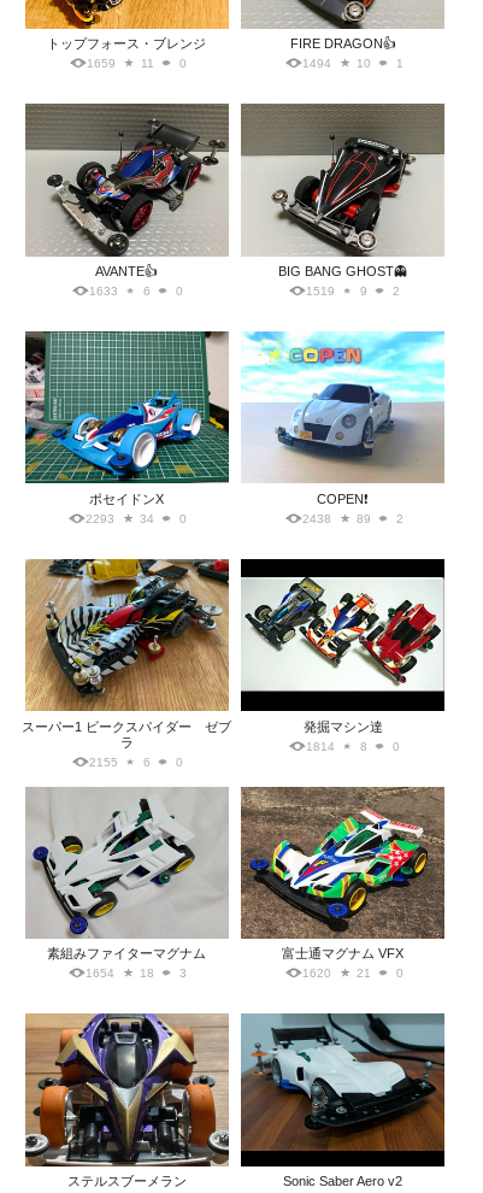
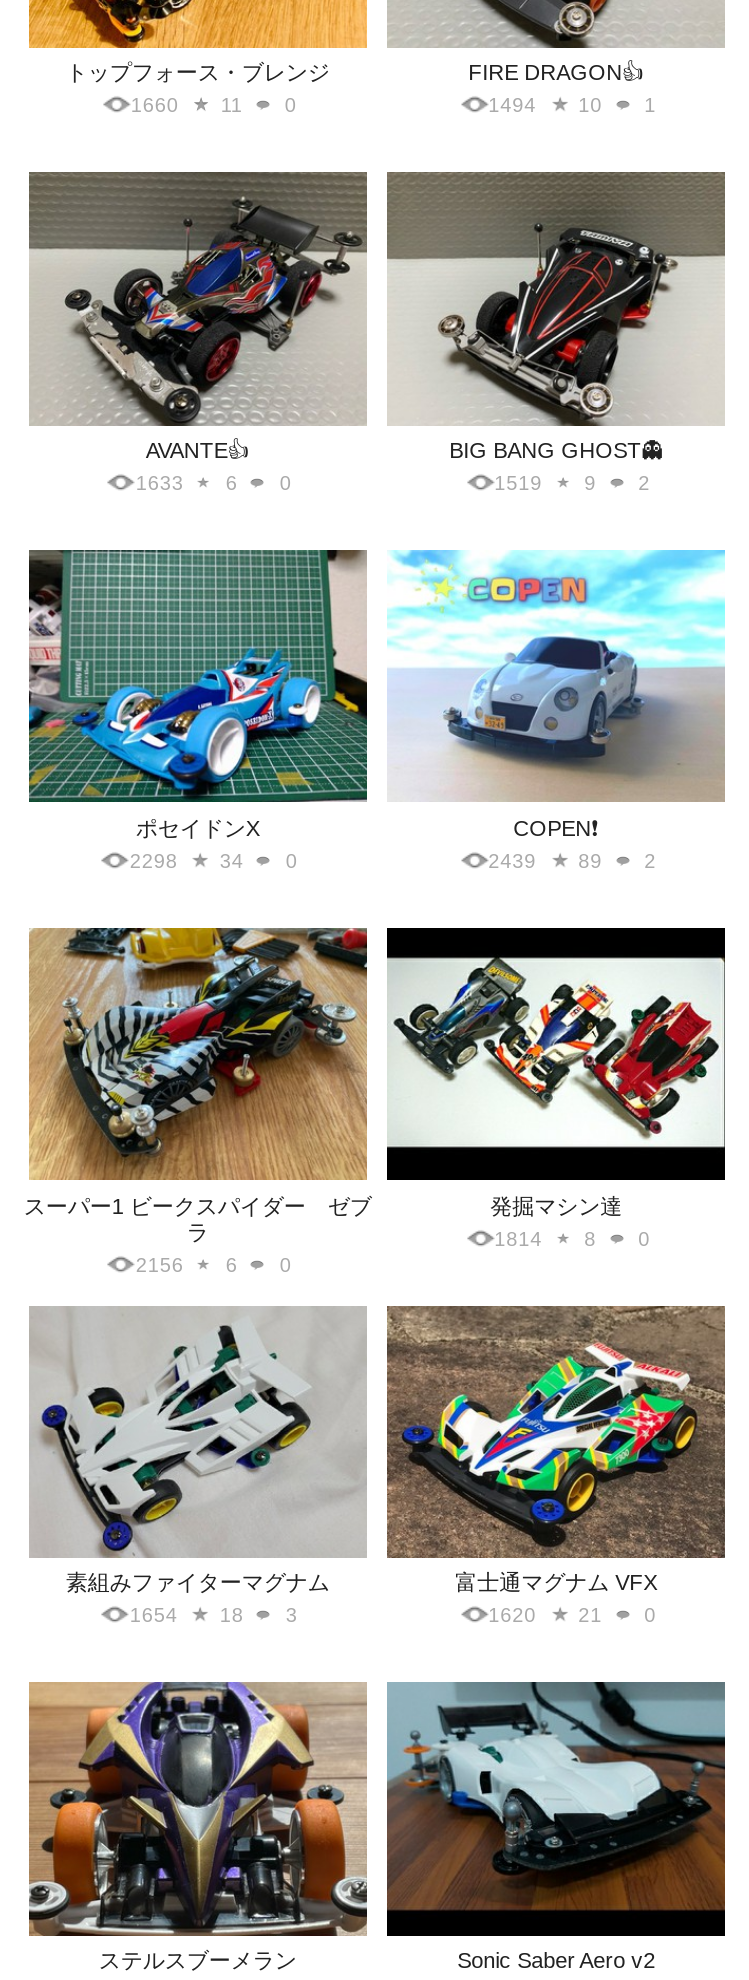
- 1659 11 0
+ 1660 11 0

- 2293 34 0
+ 2298 34 0

- 2438 89 2
+ 2439 89 2

- 2155 6 0
+ 2156 6 0
